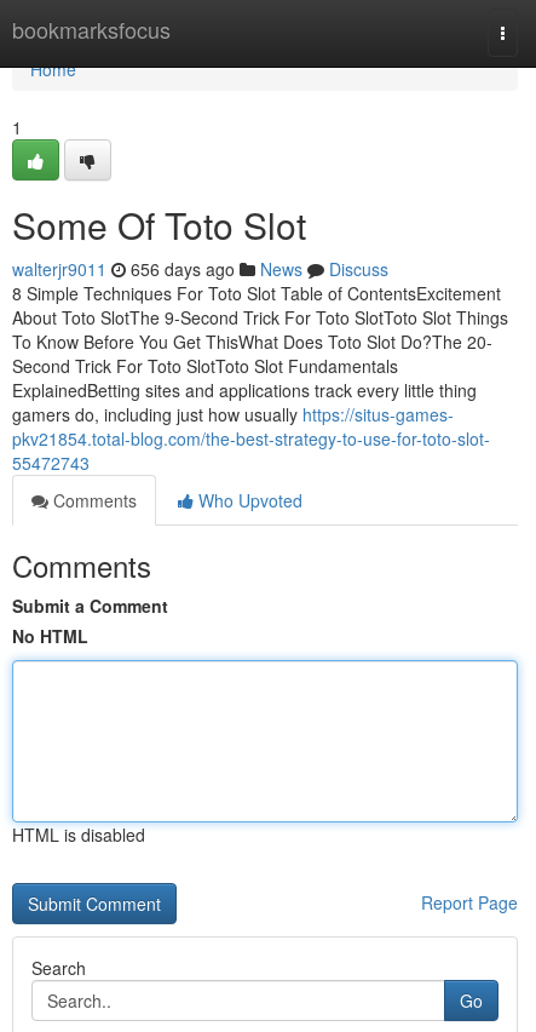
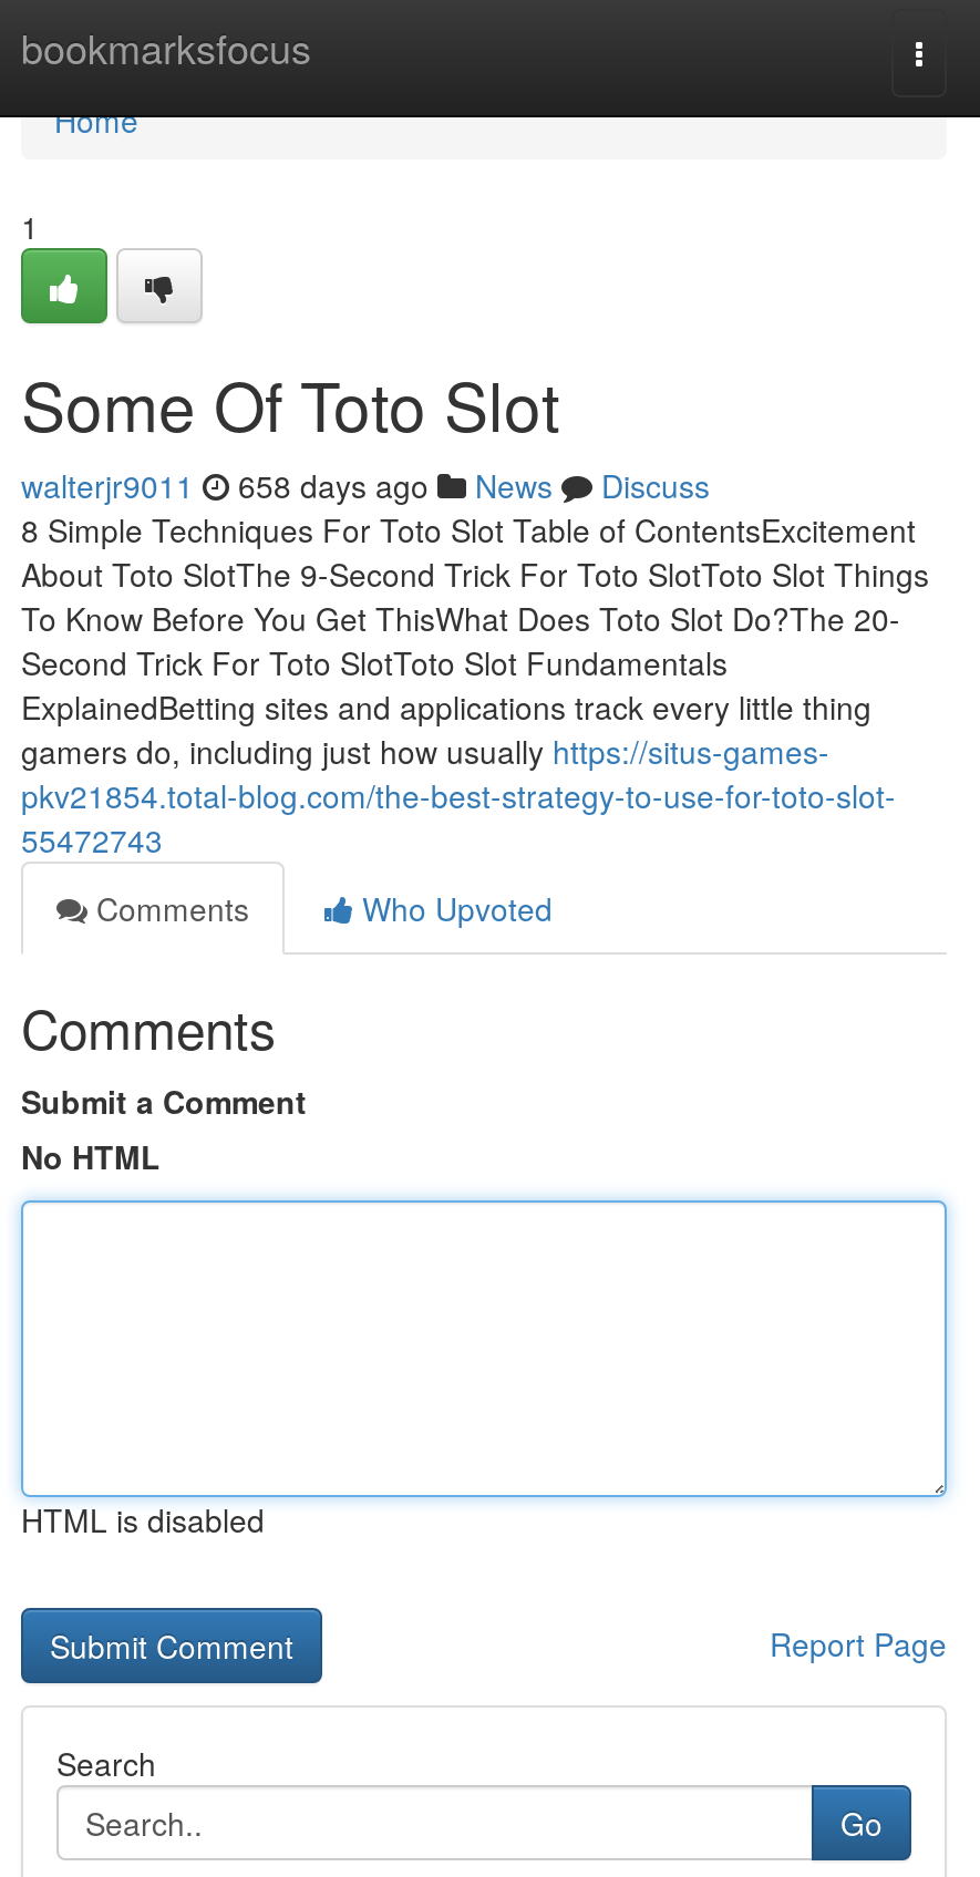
- walterjr9011 656 days ago News Discuss
+ walterjr9011 658 days ago News Discuss
